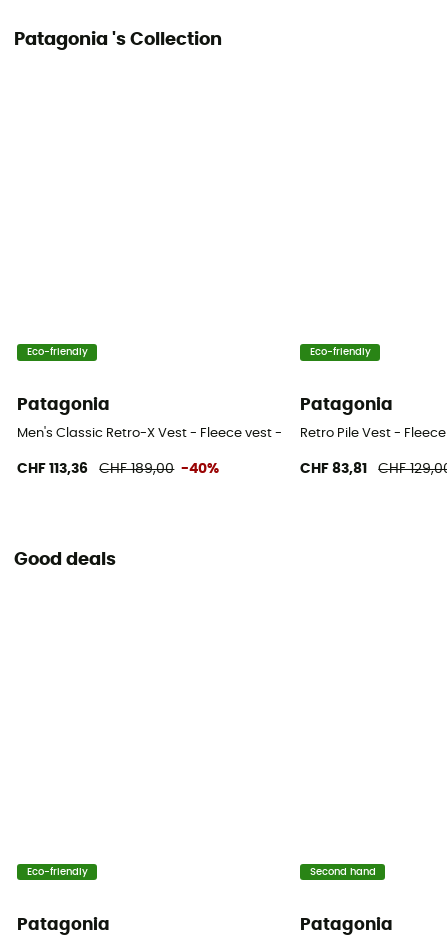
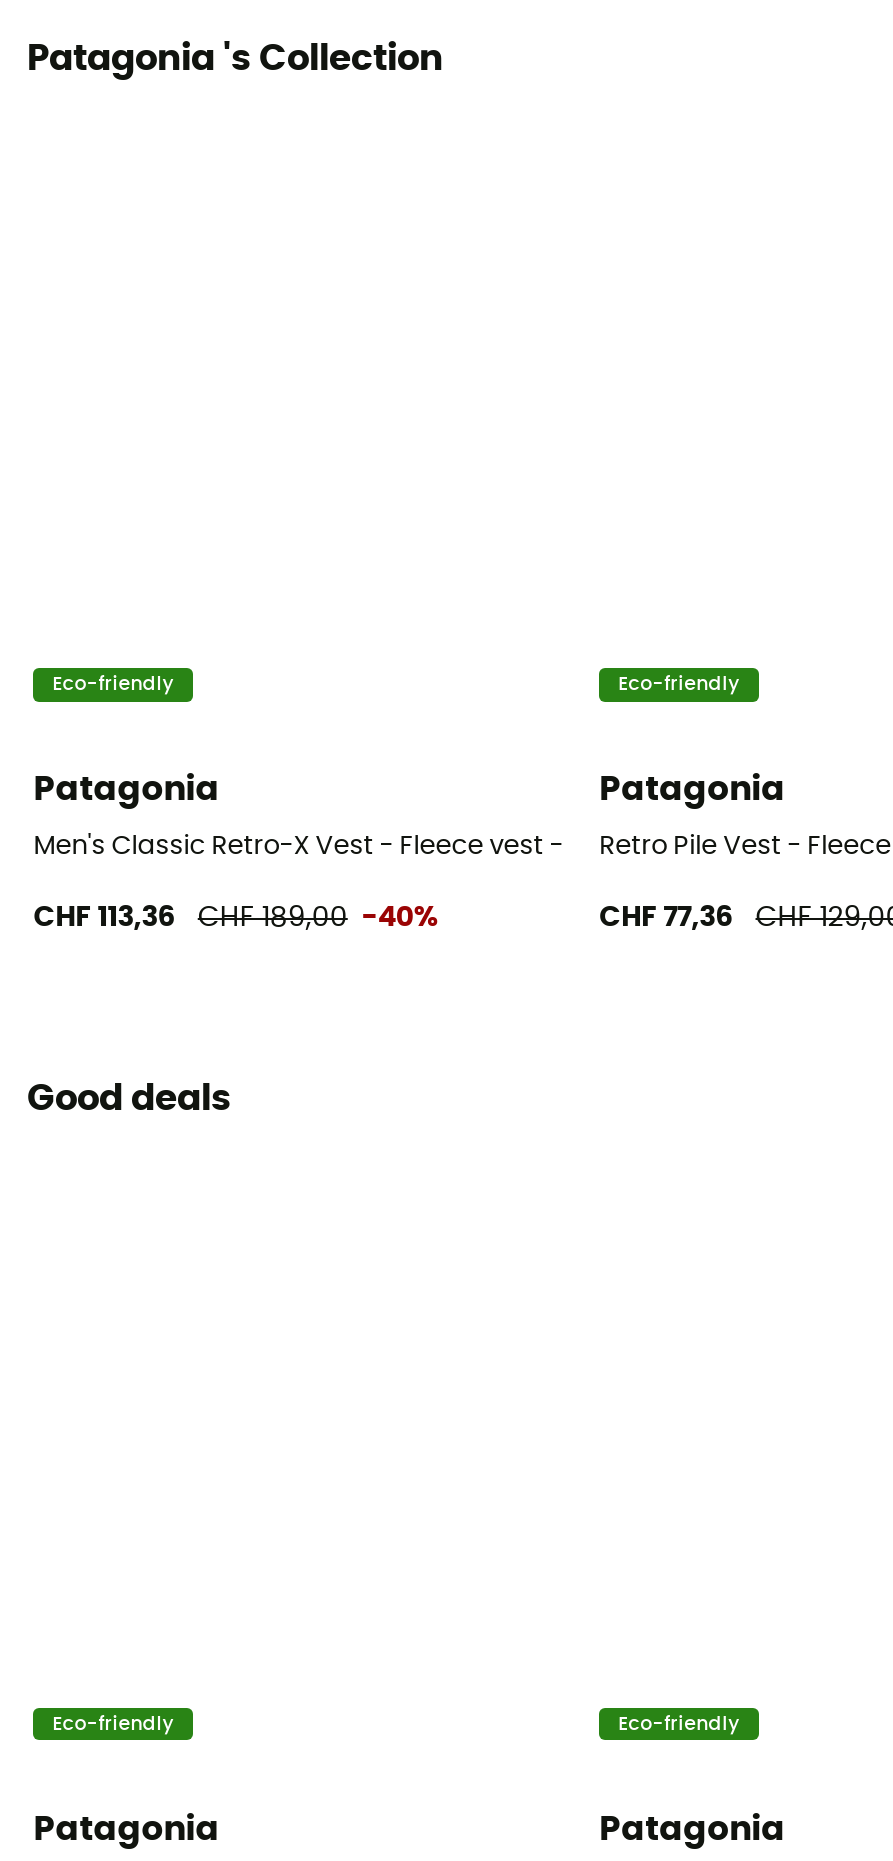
- CHF 83,81
+ CHF 77,36

- Second hand
+ Eco-friendly
